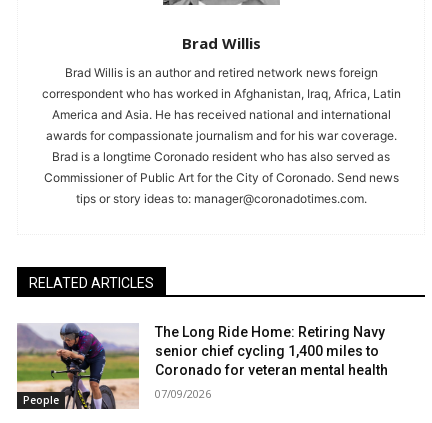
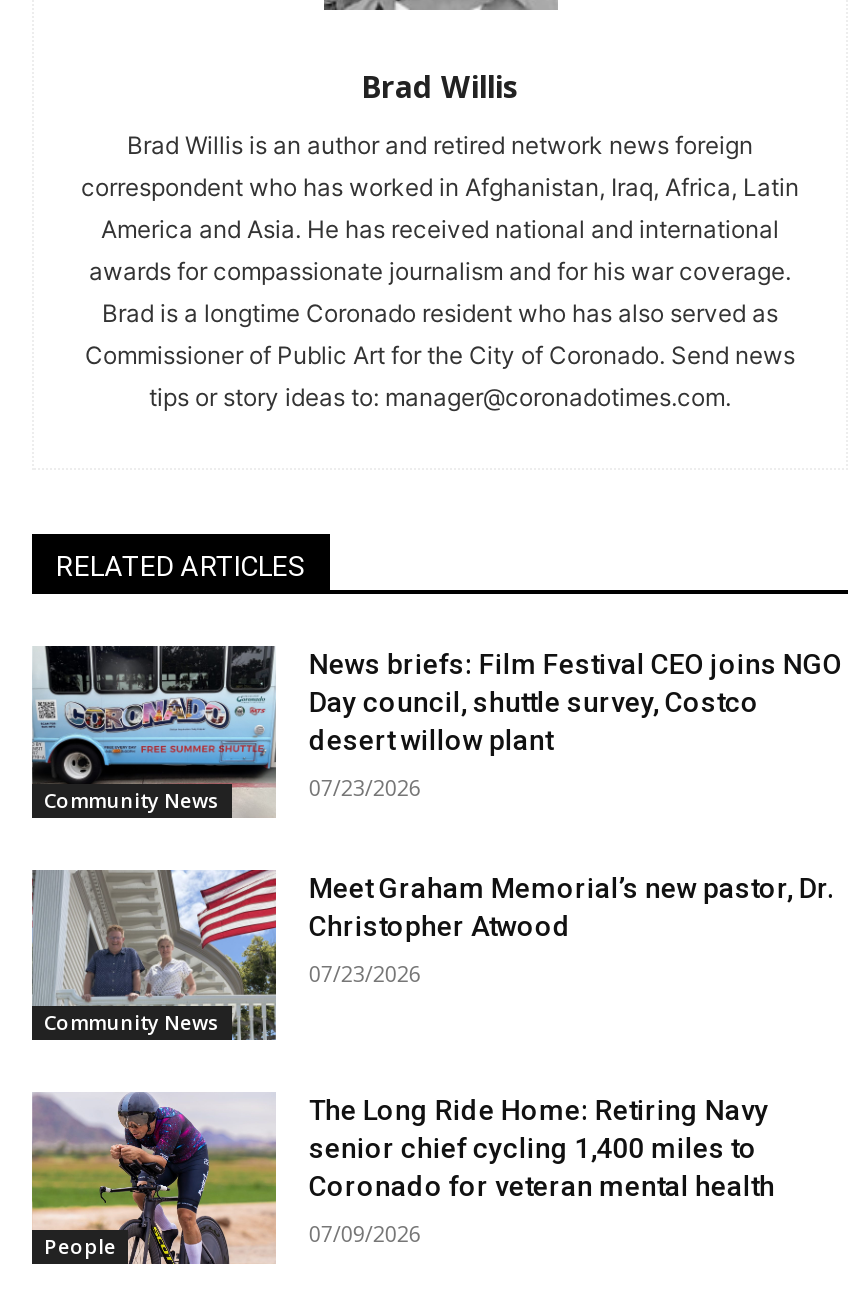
+ [image]
+ Community News

+ [image]
+ Community News

+ News briefs: Film Festival CEO joins NGO
+ Day council, shuttle survey, Costco
+ desert willow plant
+ 07/23/2026

+ Meet Graham Memorial’s new pastor, Dr.
+ Christopher Atwood
+ 07/23/2026
